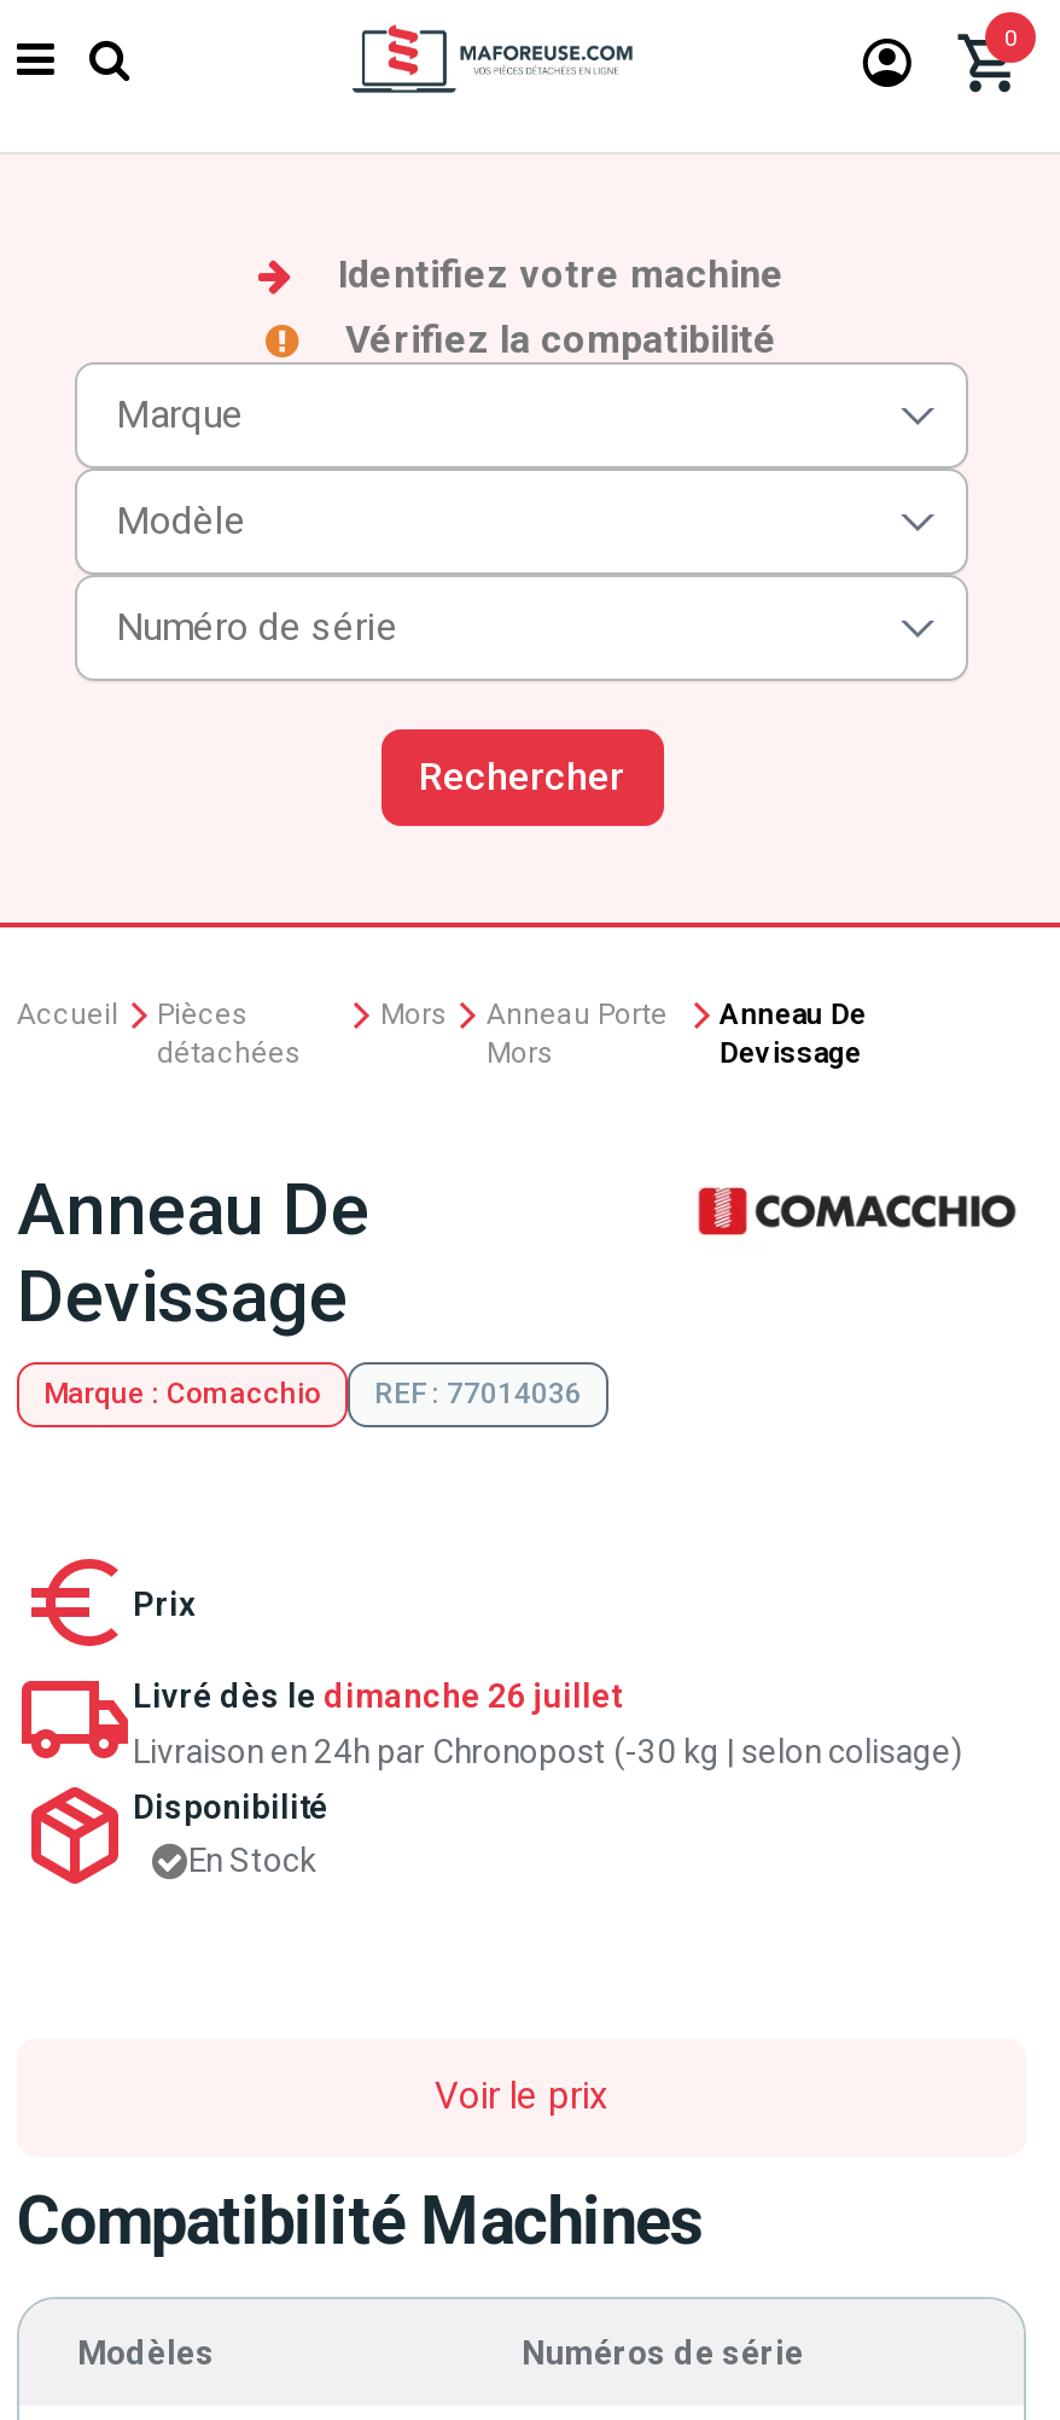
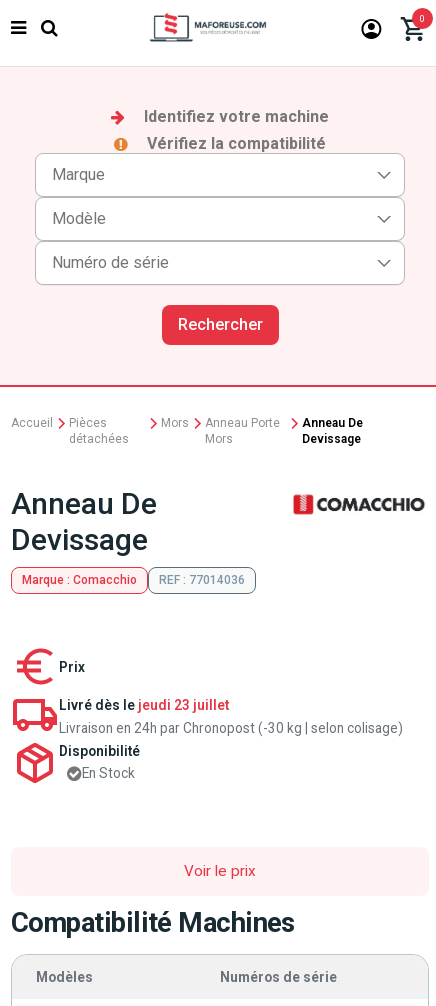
- Livré dès le dimanche 26 juillet
+ Livré dès le jeudi 23 juillet
